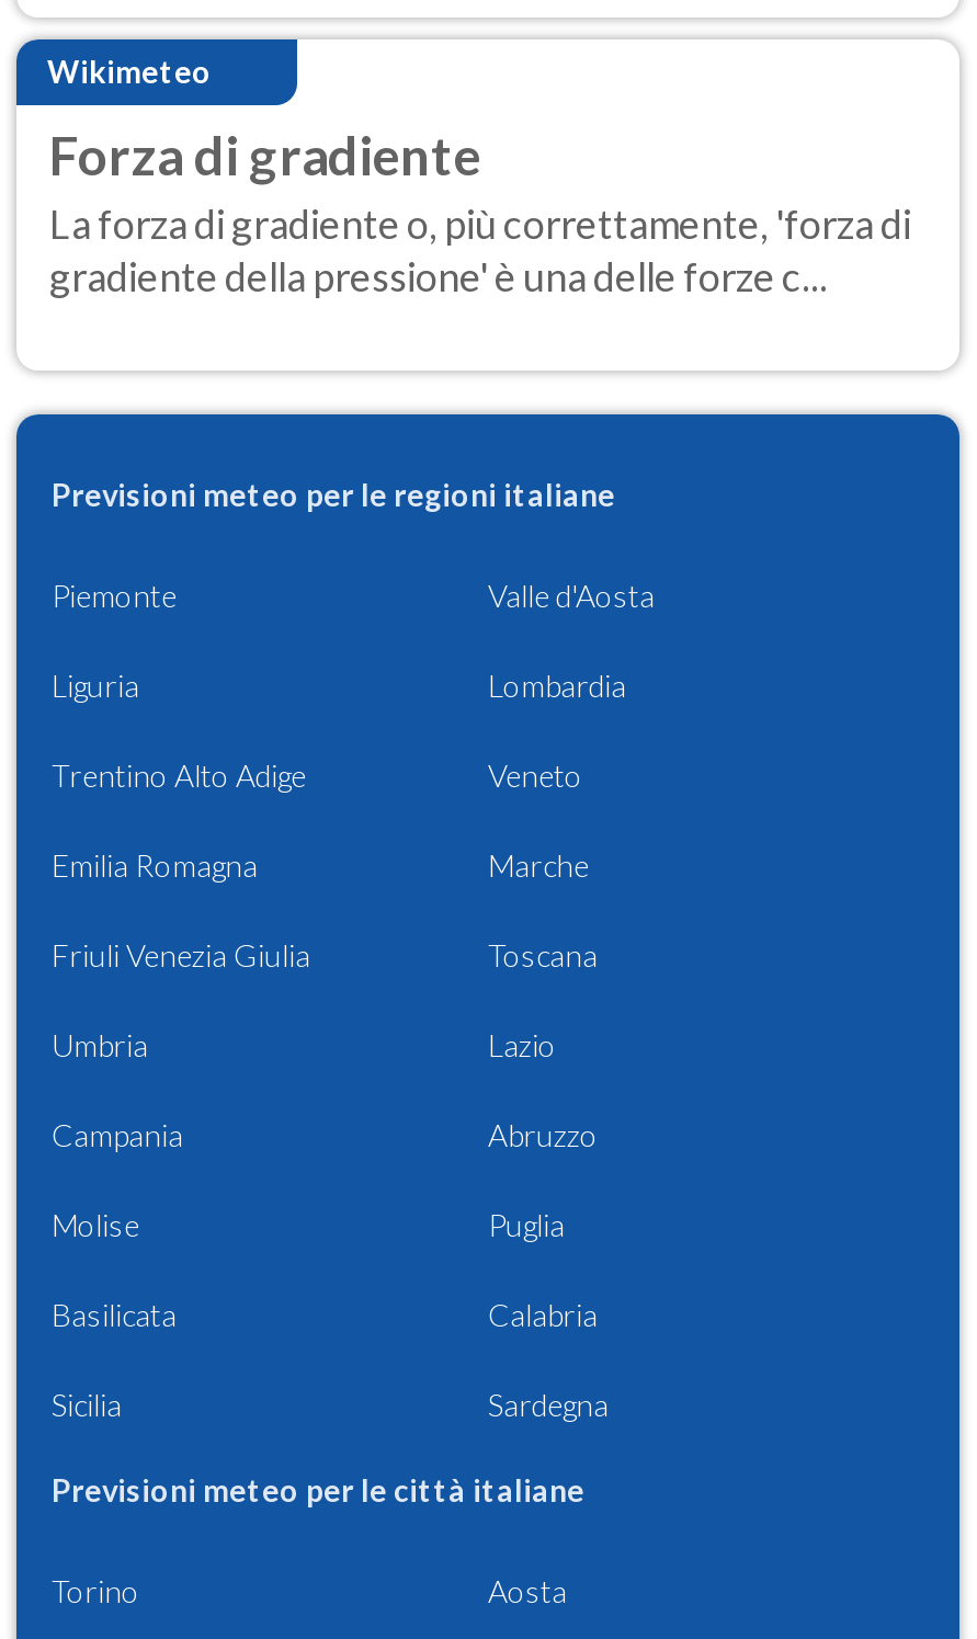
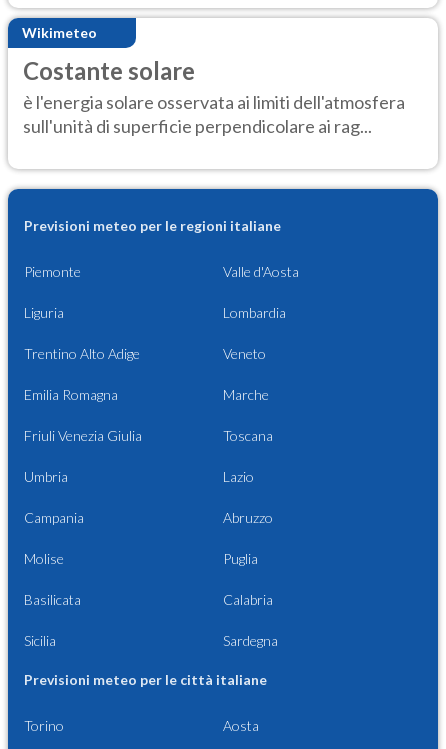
- Forza di gradiente
- La forza di gradiente o, più correttamente, 'forza di
- gradiente della pressione' è una delle forze c...
+ Costante solare
+ è l'energia solare osservata ai limiti dell'atmosfera
+ sull'unità di superficie perpendicolare ai rag...
